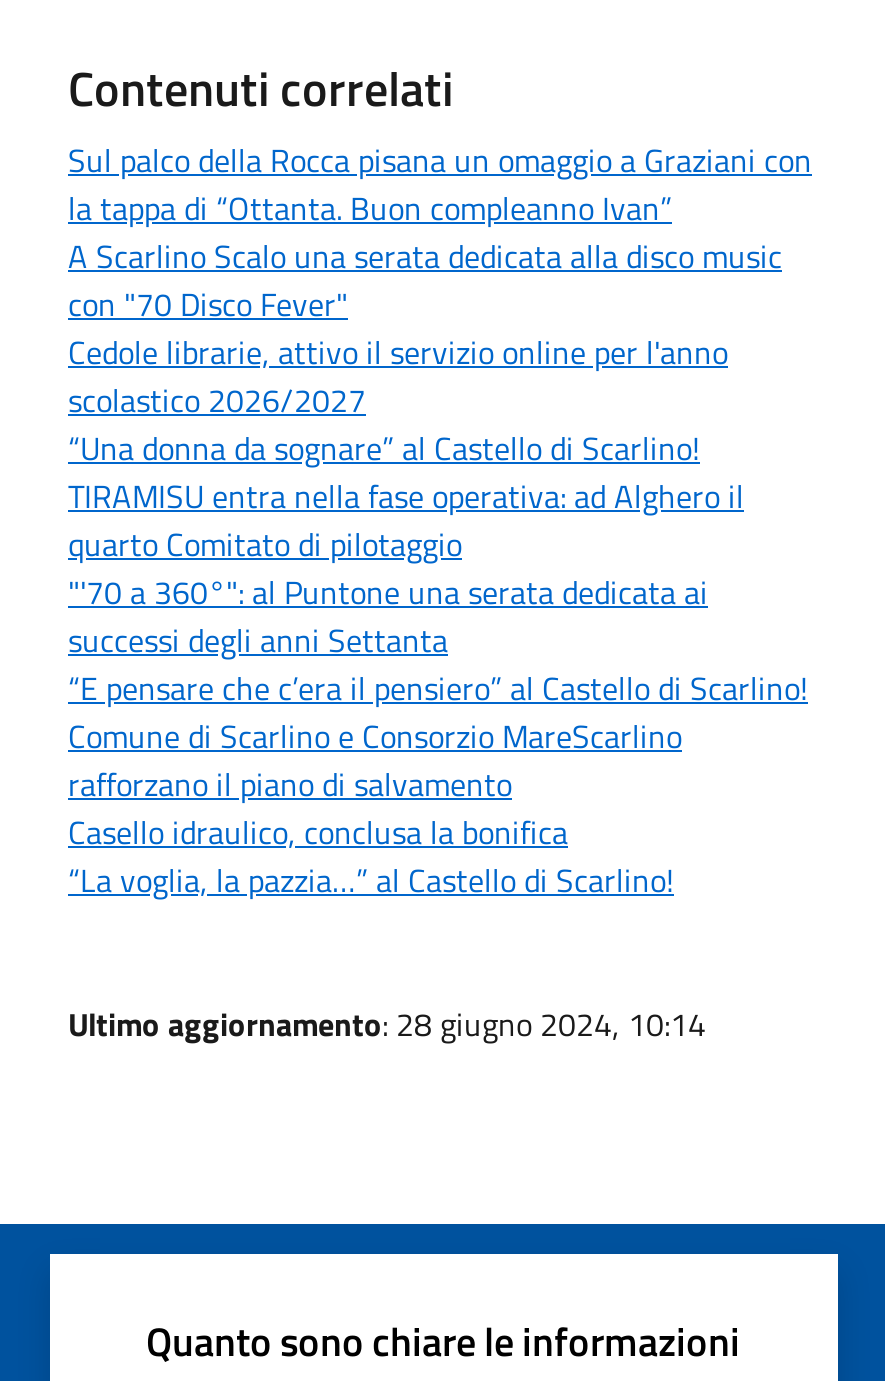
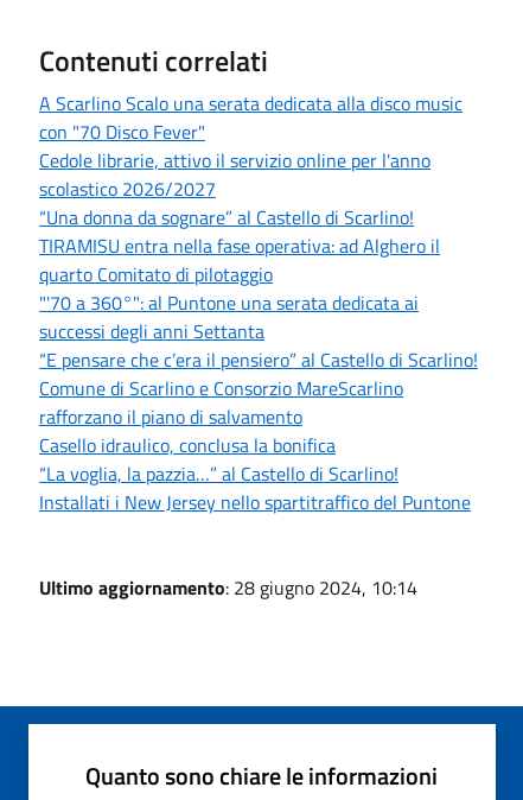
- Sul palco della Rocca pisana un omaggio a Graziani con
- la tappa di “Ottanta. Buon compleanno Ivan”

moved up: A Scarlino Scalo una serata dedicata alla disco music | con "70 Disco Fever" | Cedole librarie, attivo il servizio online per l'anno | ... | Casello idraulico, conclusa la bonifica | “La voglia, la pazzia…” al Castello di Scarlino!

+ Installati i New Jersey nello spartitraffico del Puntone
